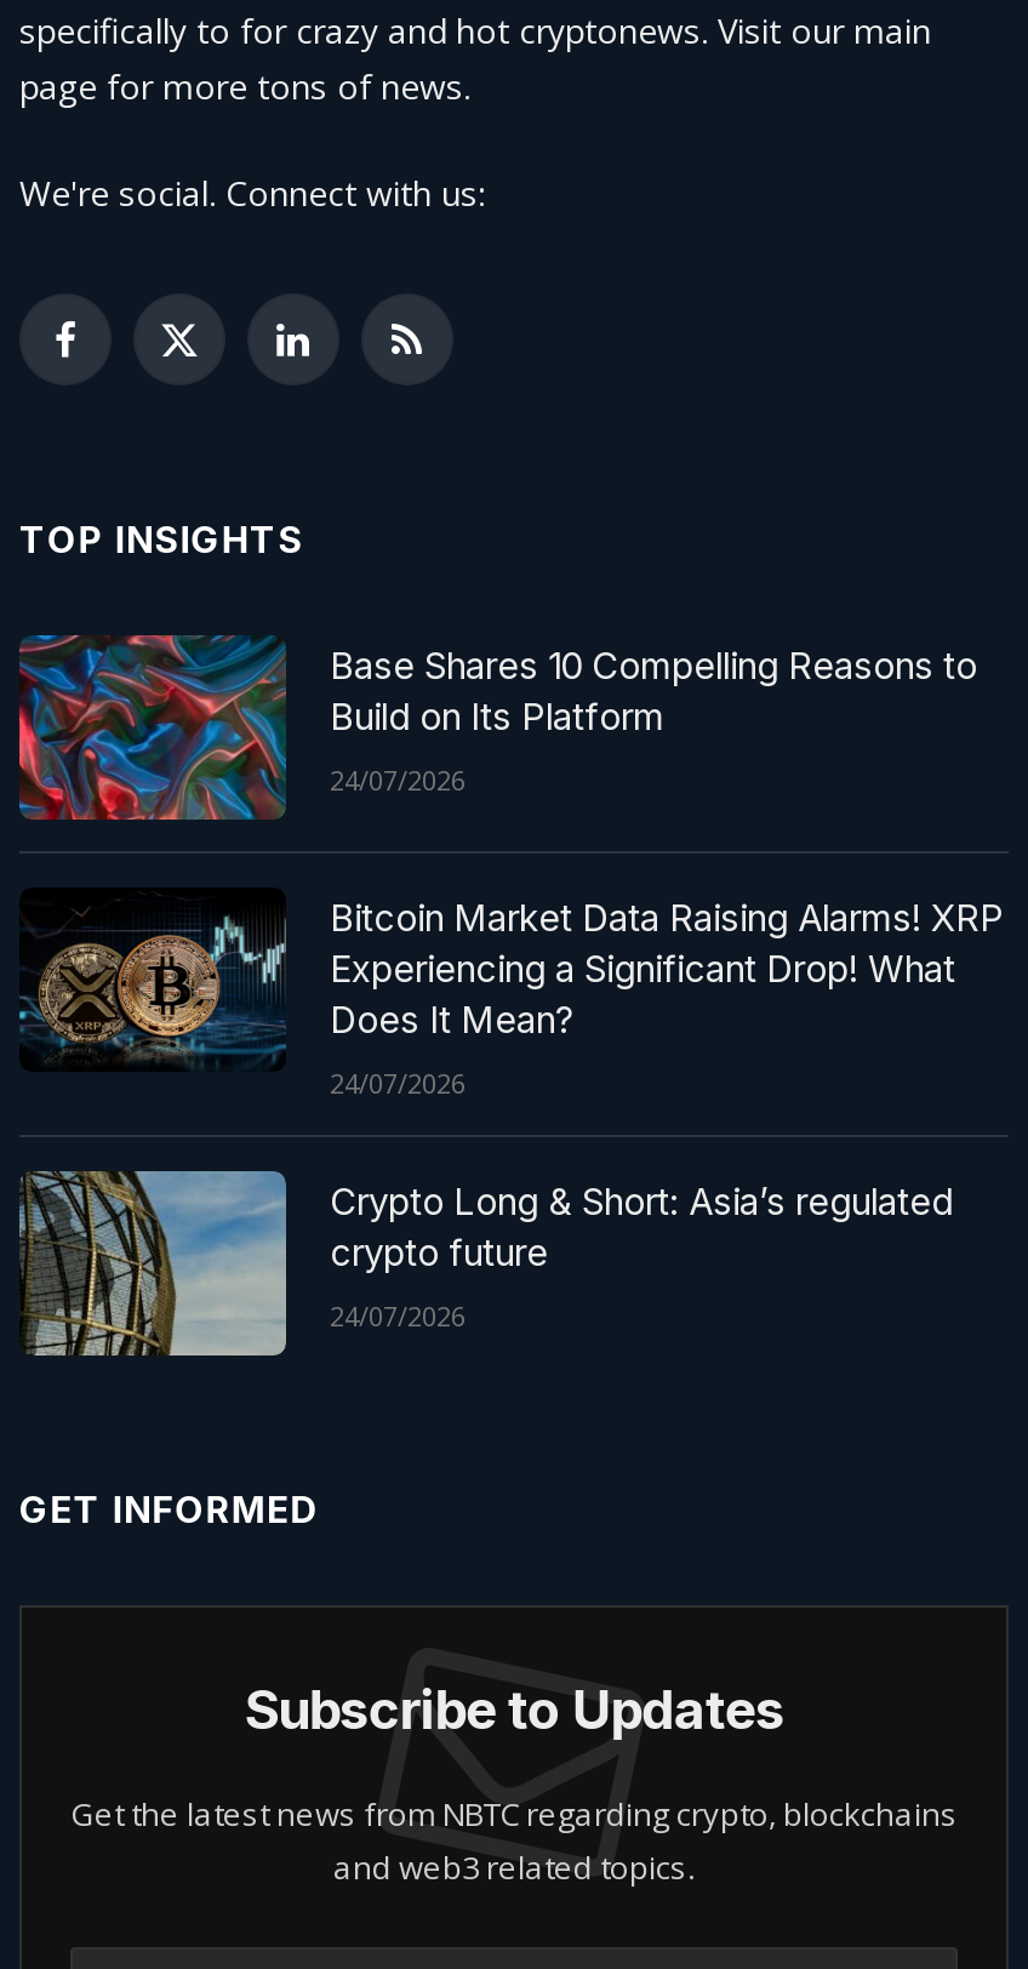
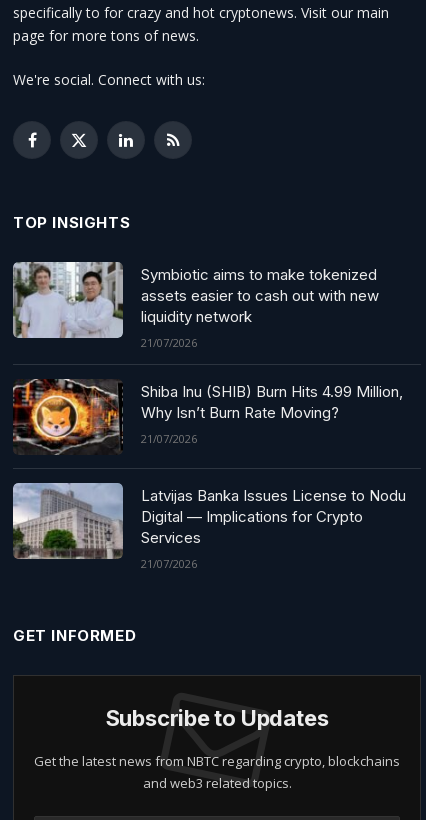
- [image]
- Base Shares 10 Compelling Reasons to
- Build on Its Platform
+ [image]
+ Symbiotic aims to make tokenized
+ assets easier to cash out with new
+ liquidity network

- 24/07/2026
+ 21/07/2026

- [image]
- Bitcoin Market Data Raising Alarms! XRP
- Experiencing a Significant Drop! What
- Does It Mean?
+ [image]
+ Shiba Inu (SHIB) Burn Hits 4.99 Million,
+ Why Isn’t Burn Rate Moving?

- 24/07/2026
+ 21/07/2026

- [image]
- Crypto Long & Short: Asia’s regulated
- crypto future
+ [image]
+ Latvijas Banka Issues License to Nodu
+ Digital — Implications for Crypto
+ Services

- 24/07/2026
+ 21/07/2026
